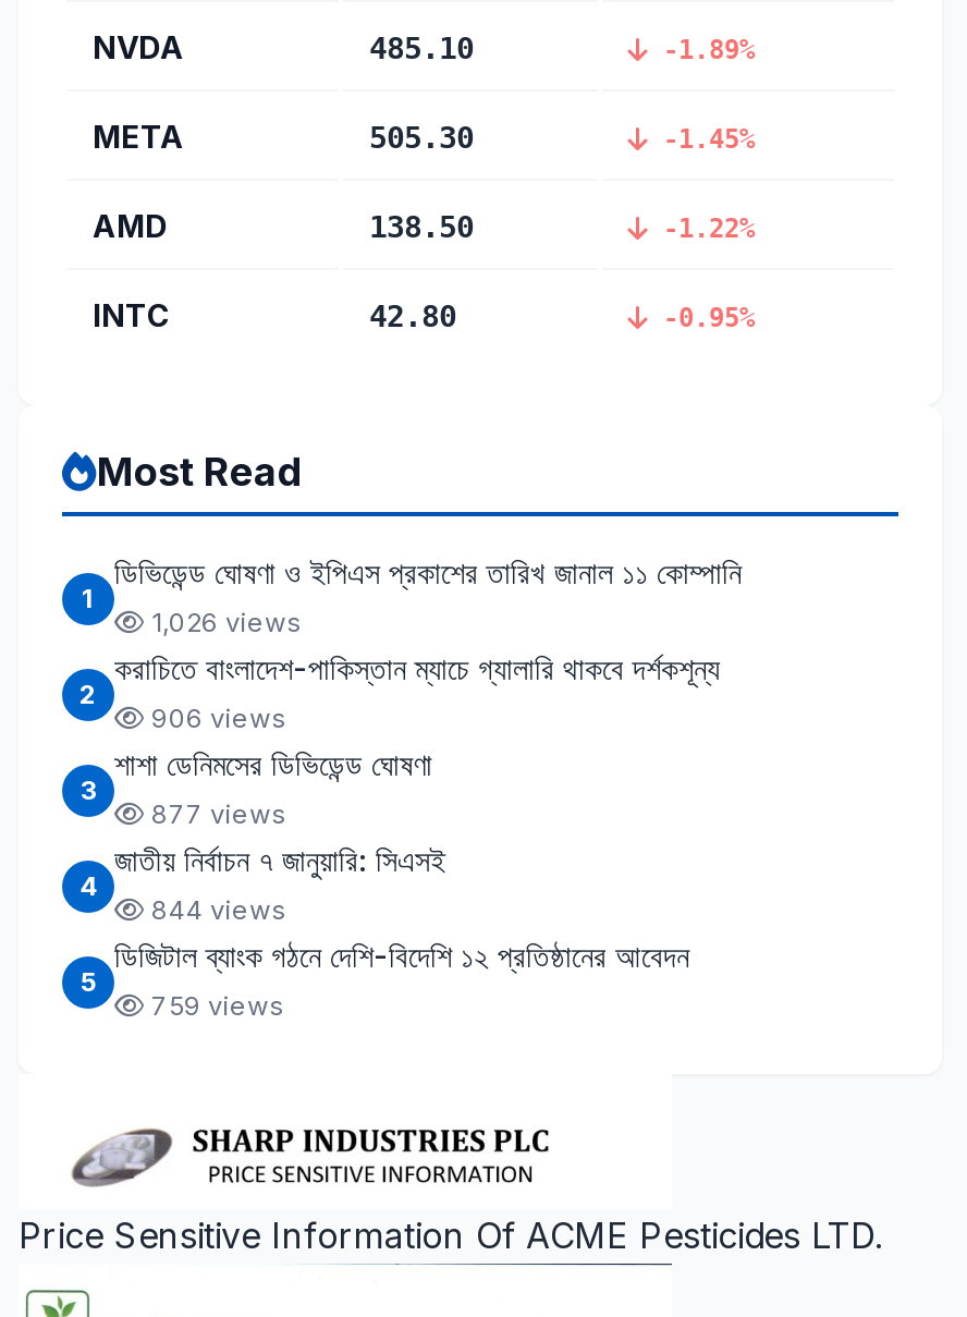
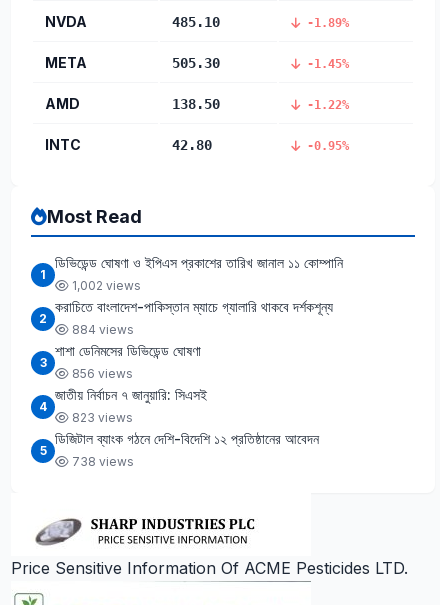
- 1,026 views
+ 1,002 views

- 906 views
+ 884 views

- 877 views
+ 856 views

- 844 views
+ 823 views

- 759 views
+ 738 views
